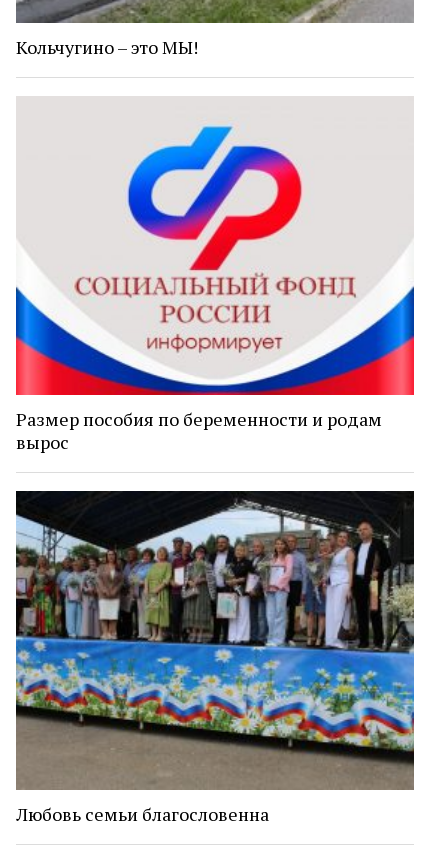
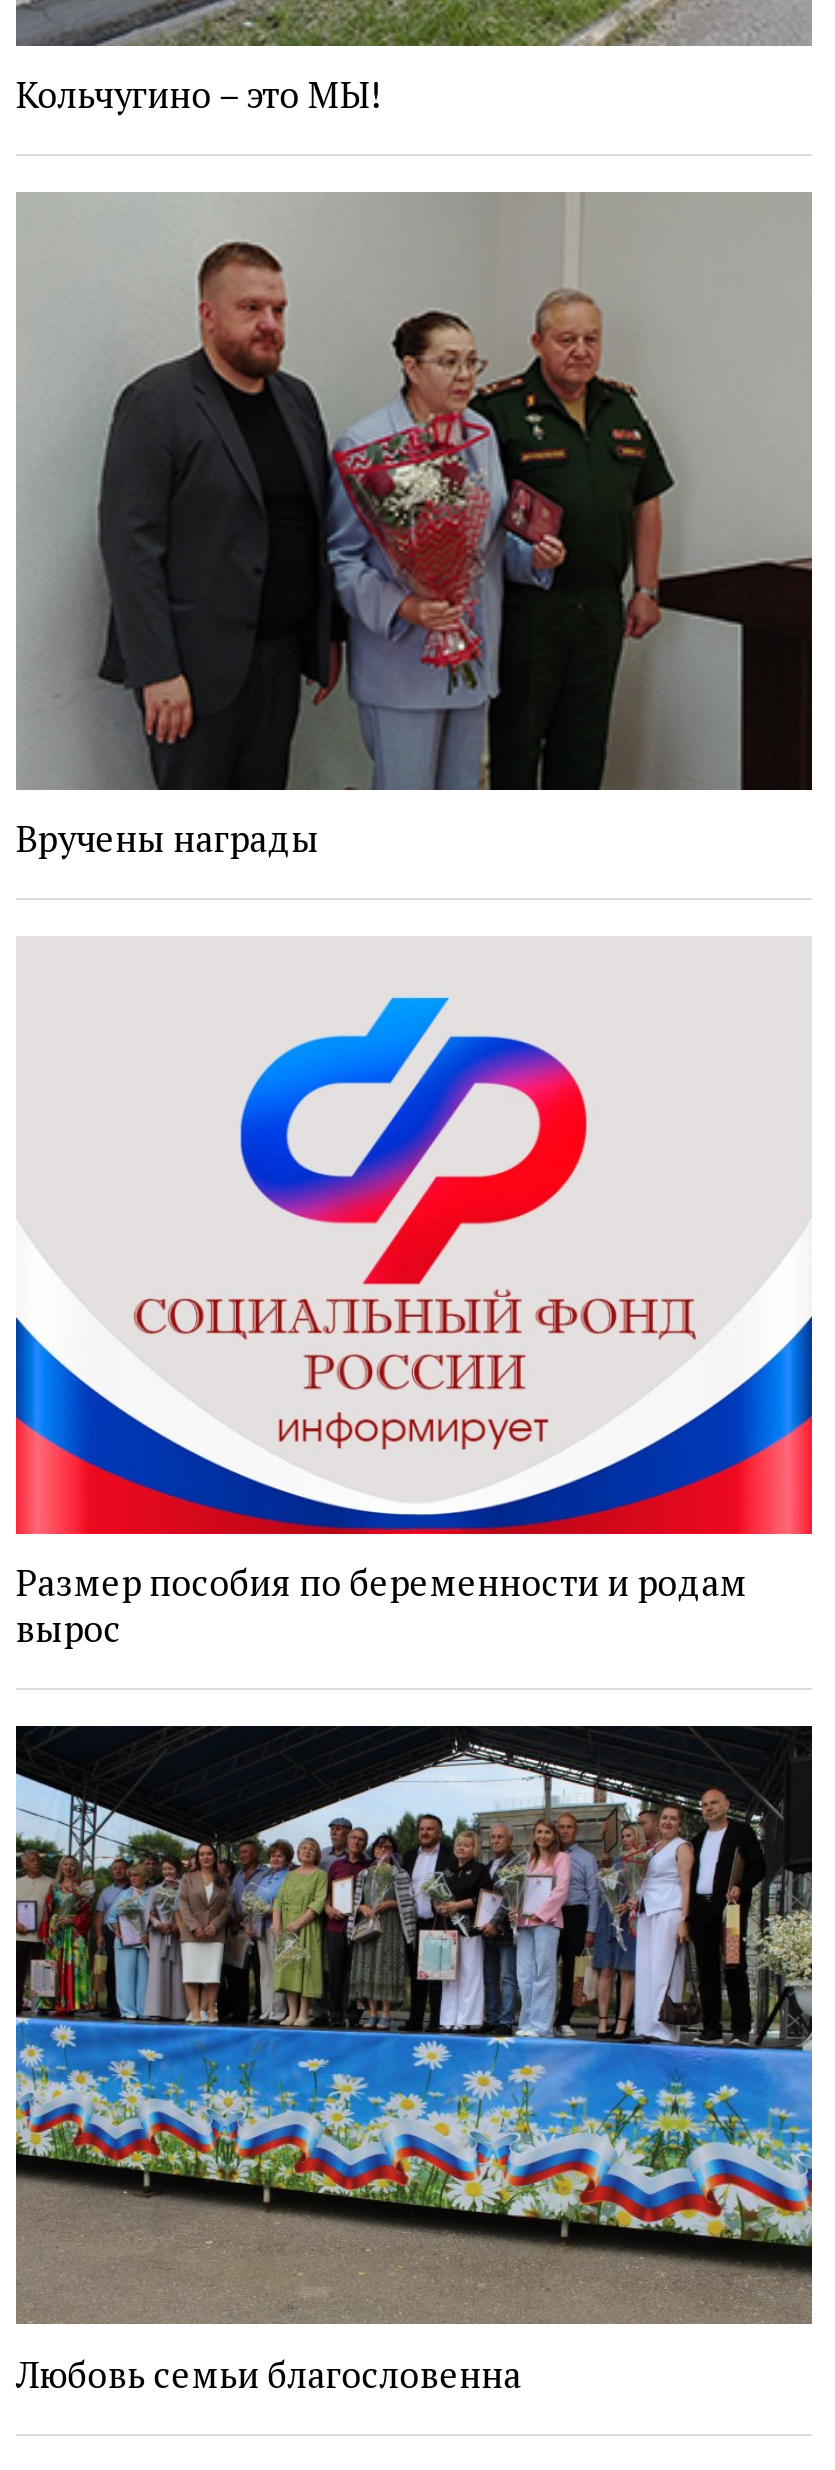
+ [image]
+ Вручены награды
